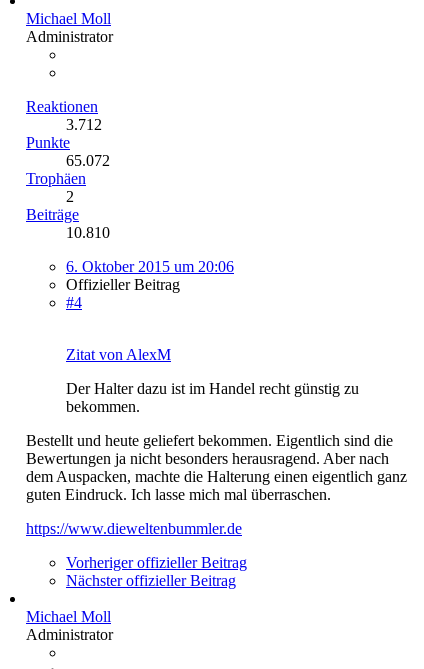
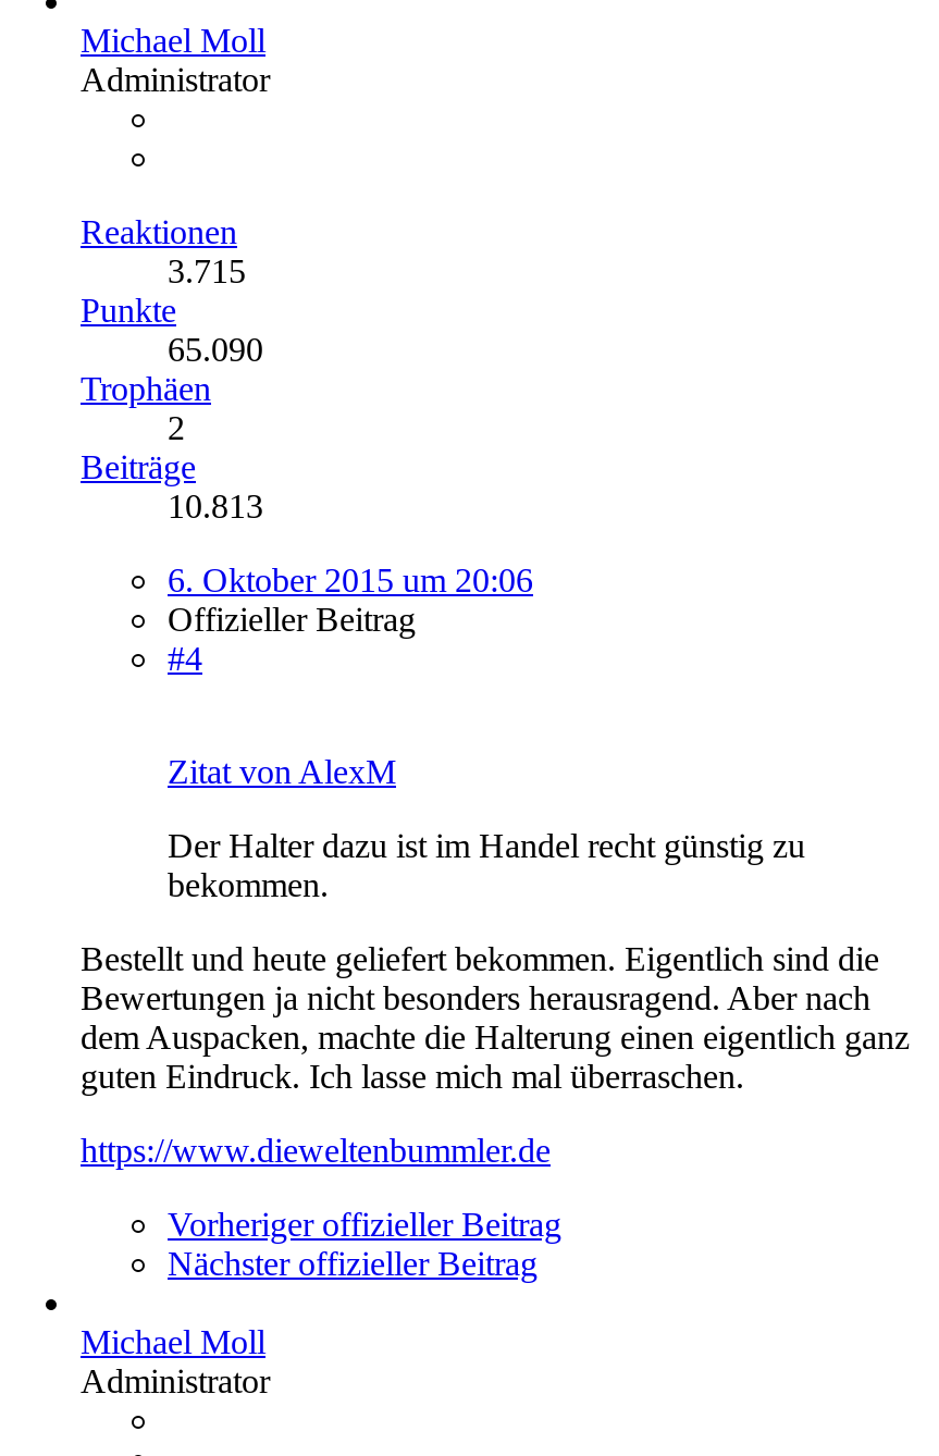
- 3.712
+ 3.715

- 65.072
+ 65.090

- 10.810
+ 10.813
